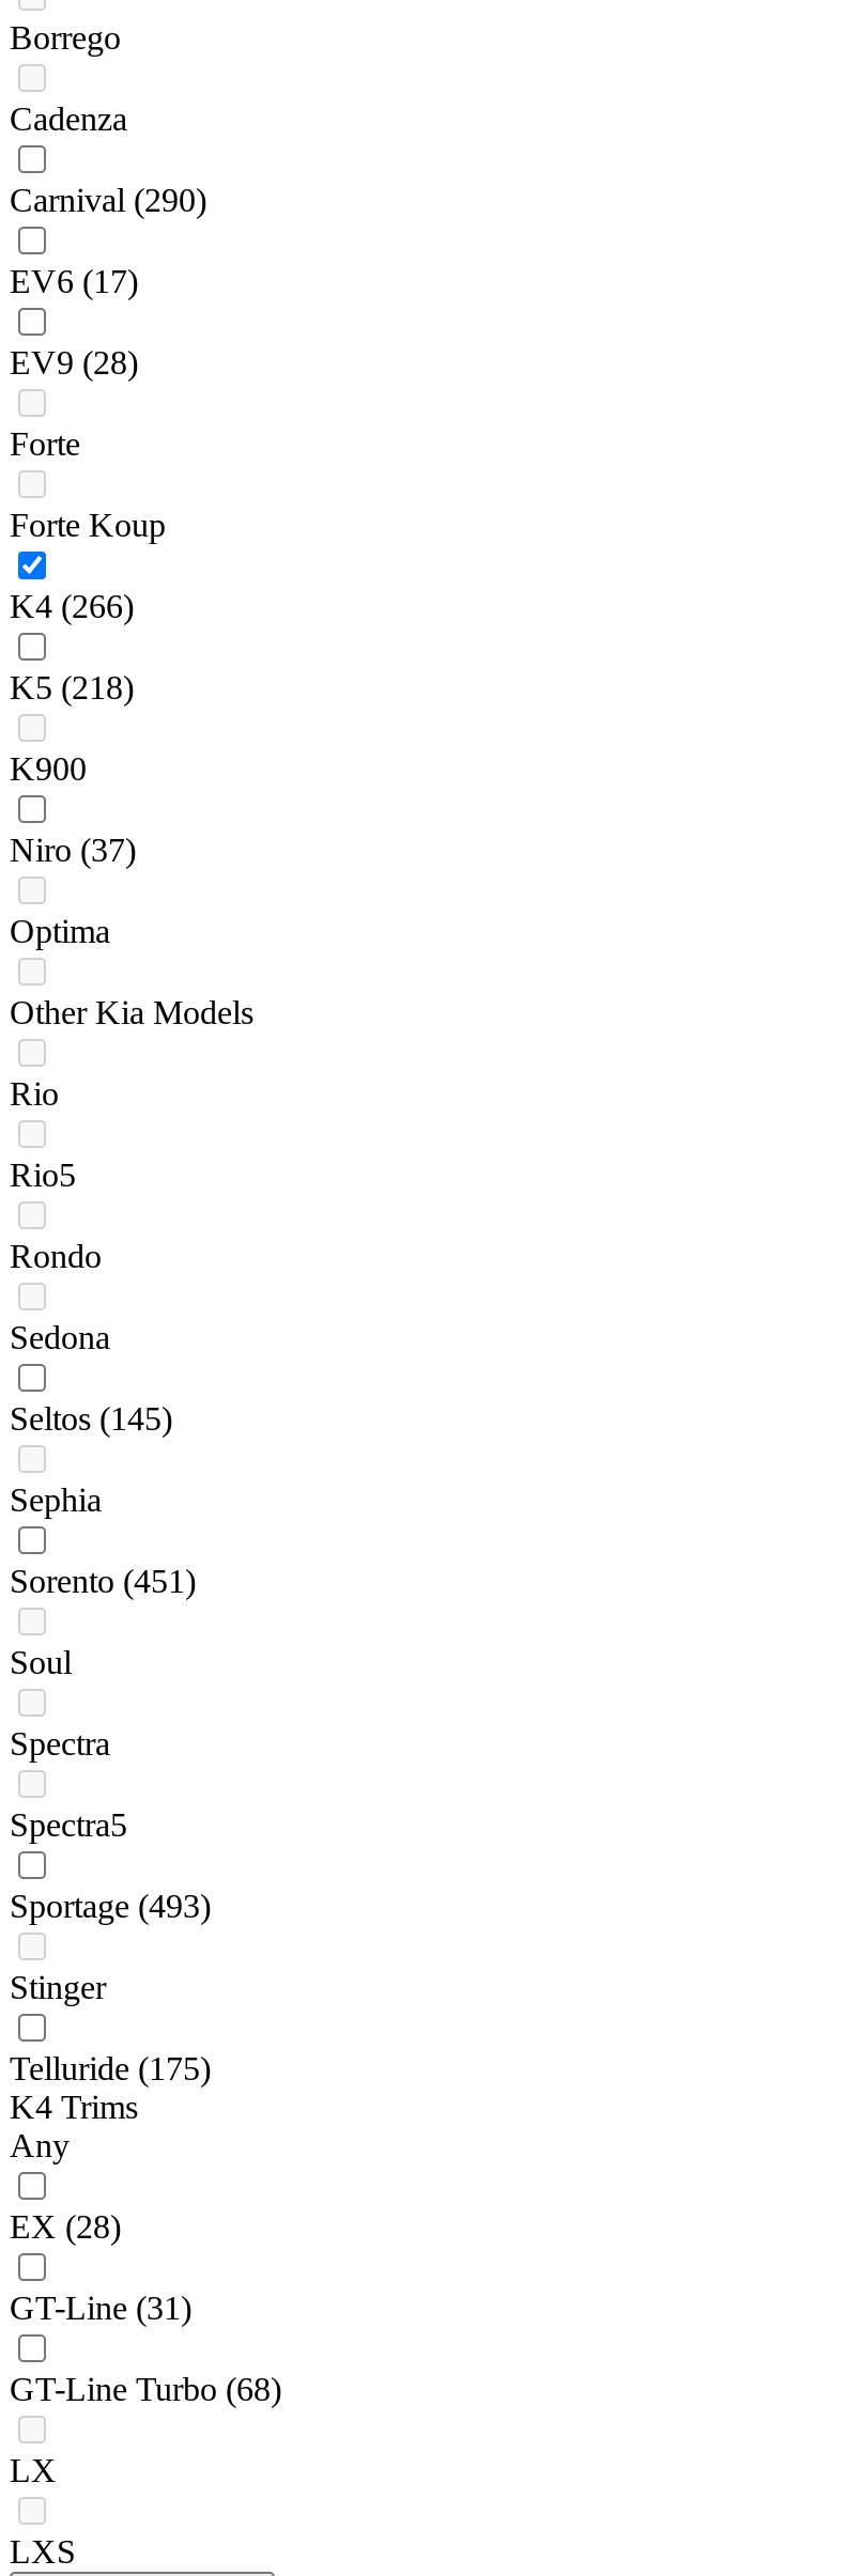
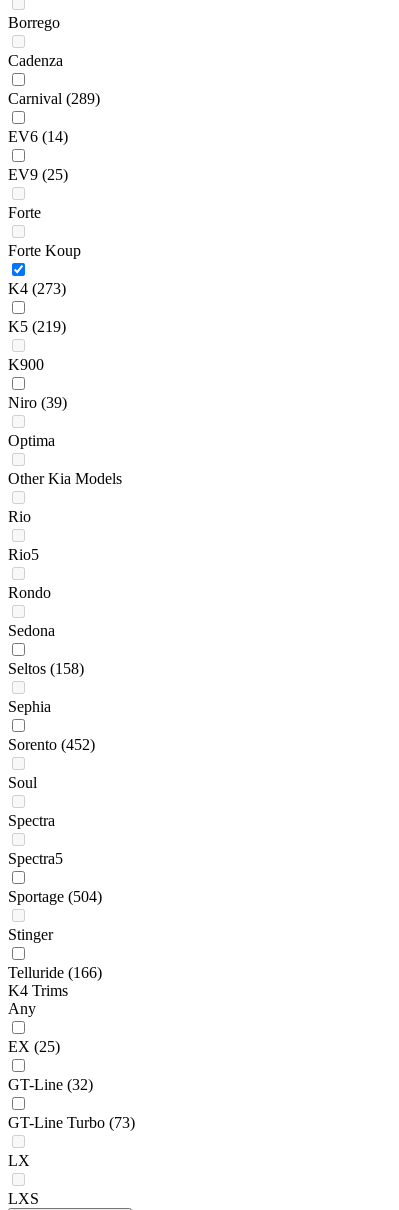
- Carnival (290)
+ Carnival (289)

- EV6 (17)
+ EV6 (14)

- EV9 (28)
+ EV9 (25)

- K4 (266)
+ K4 (273)

- K5 (218)
+ K5 (219)

- Niro (37)
+ Niro (39)

- Seltos (145)
+ Seltos (158)

- Sorento (451)
+ Sorento (452)

- Sportage (493)
+ Sportage (504)

- Telluride (175)
+ Telluride (166)

- EX (28)
+ EX (25)

- GT-Line (31)
+ GT-Line (32)

- GT-Line Turbo (68)
+ GT-Line Turbo (73)
